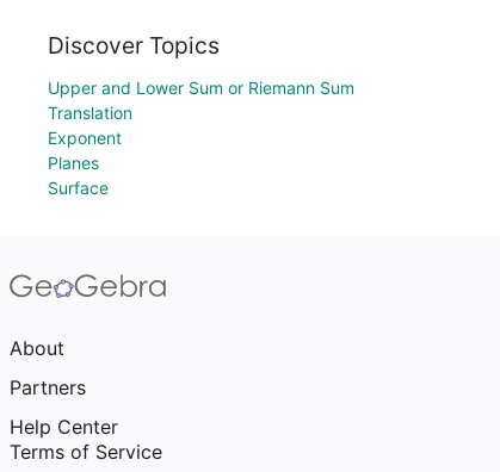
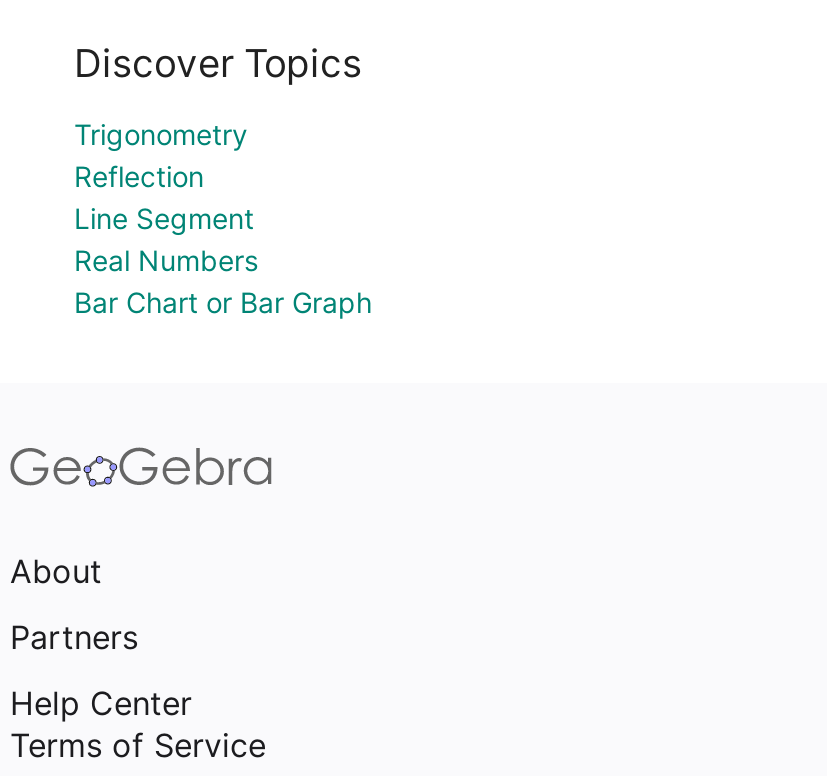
- Upper and Lower Sum or Riemann Sum
- Translation
- Exponent
- Planes
- Surface
+ Trigonometry
+ Reflection
+ Line Segment
+ Real Numbers
+ Bar Chart or Bar Graph
